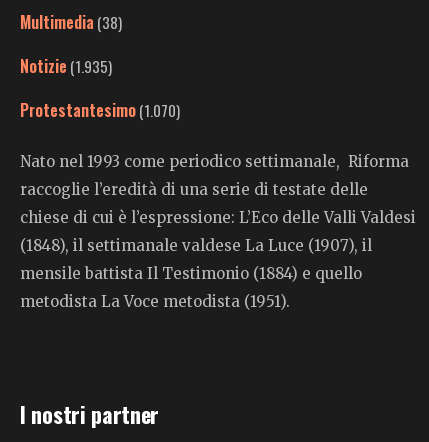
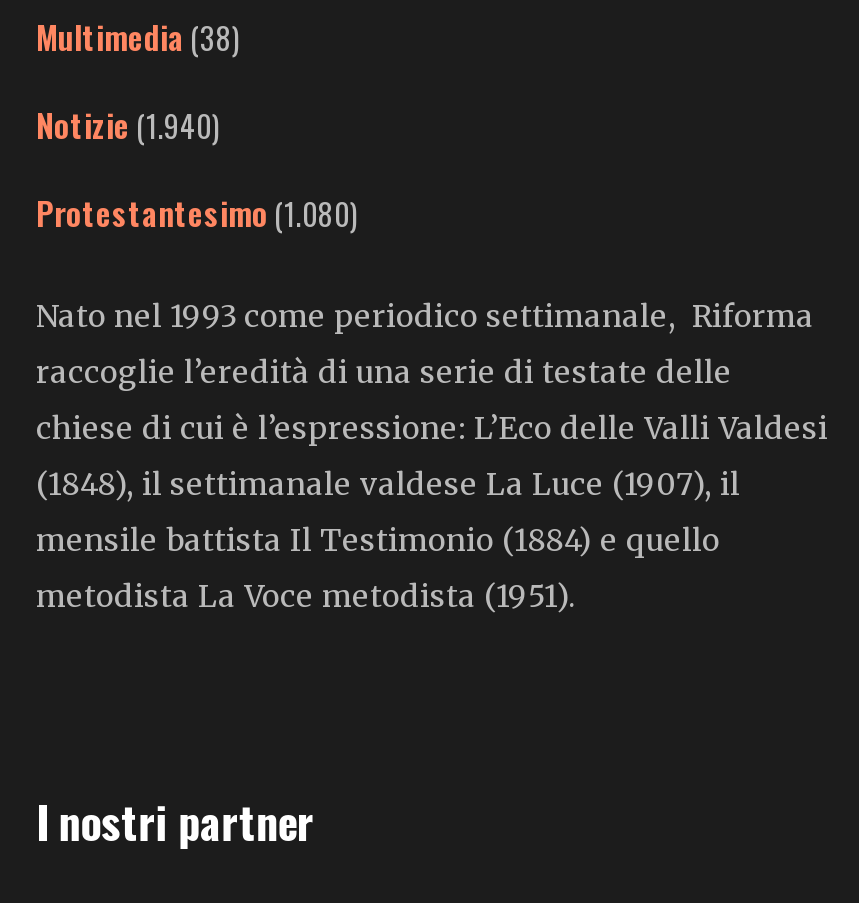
- Notizie (1.935)
+ Notizie (1.940)

- Protestantesimo (1.070)
+ Protestantesimo (1.080)
